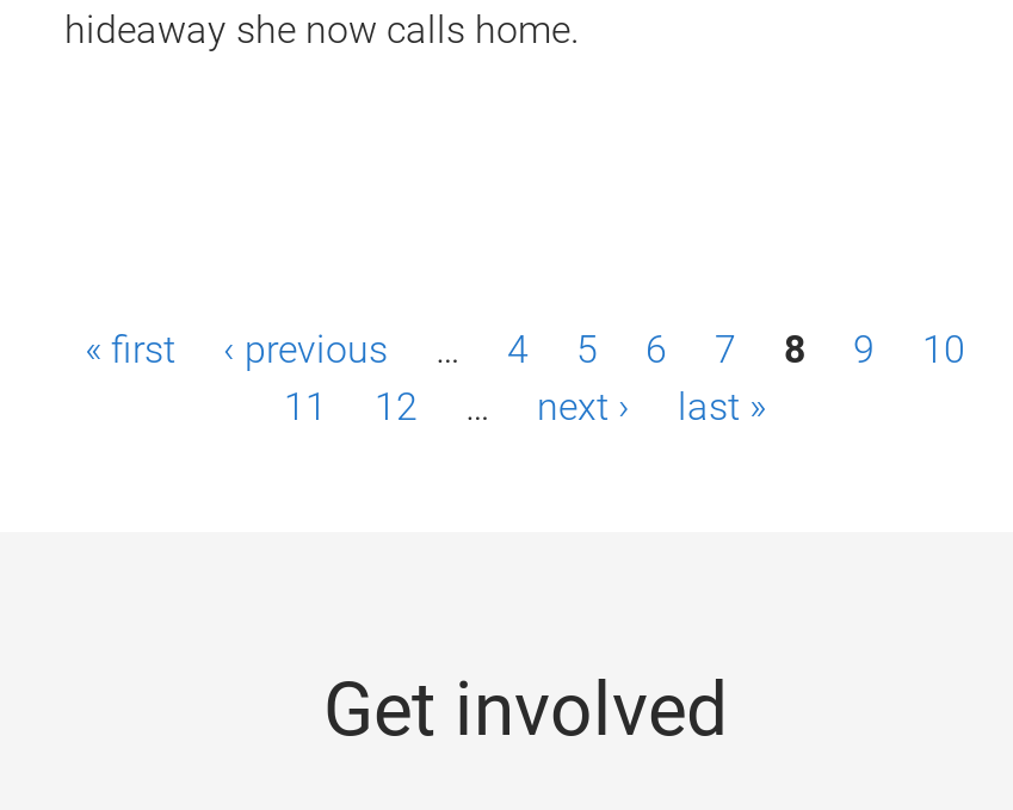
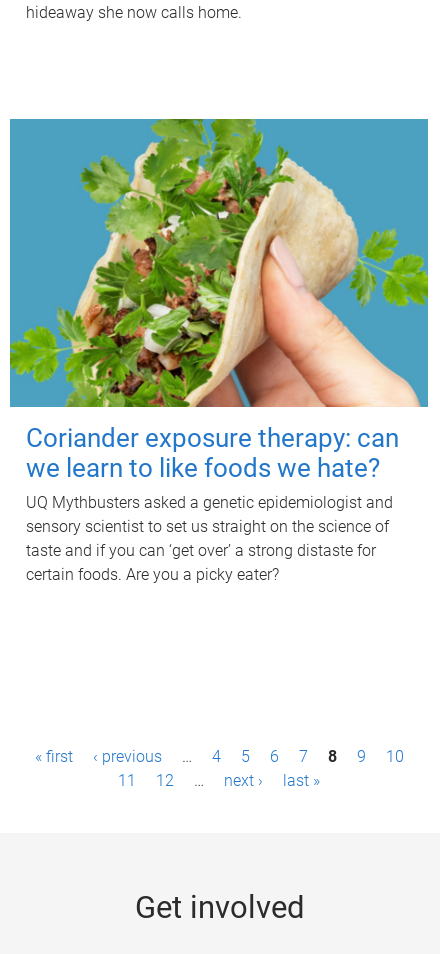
+ [image]
+ Coriander exposure therapy: can
+ we learn to like foods we hate?
+ UQ Mythbusters asked a genetic epidemiologist and
+ sensory scientist to set us straight on the science of
+ taste and if you can ‘get over’ a strong distaste for
+ certain foods. Are you a picky eater?
